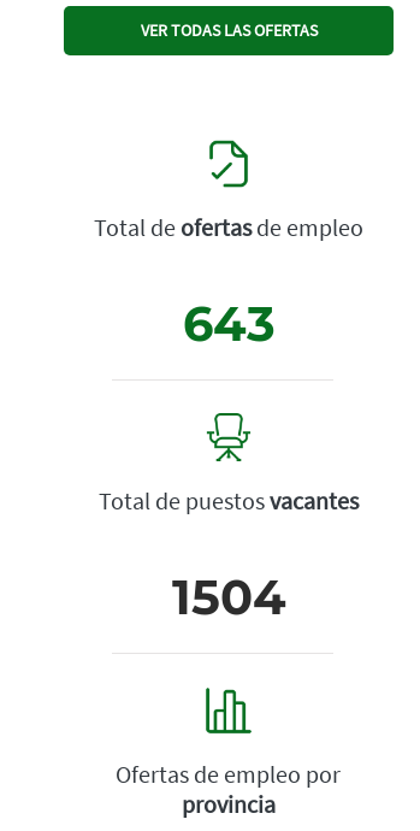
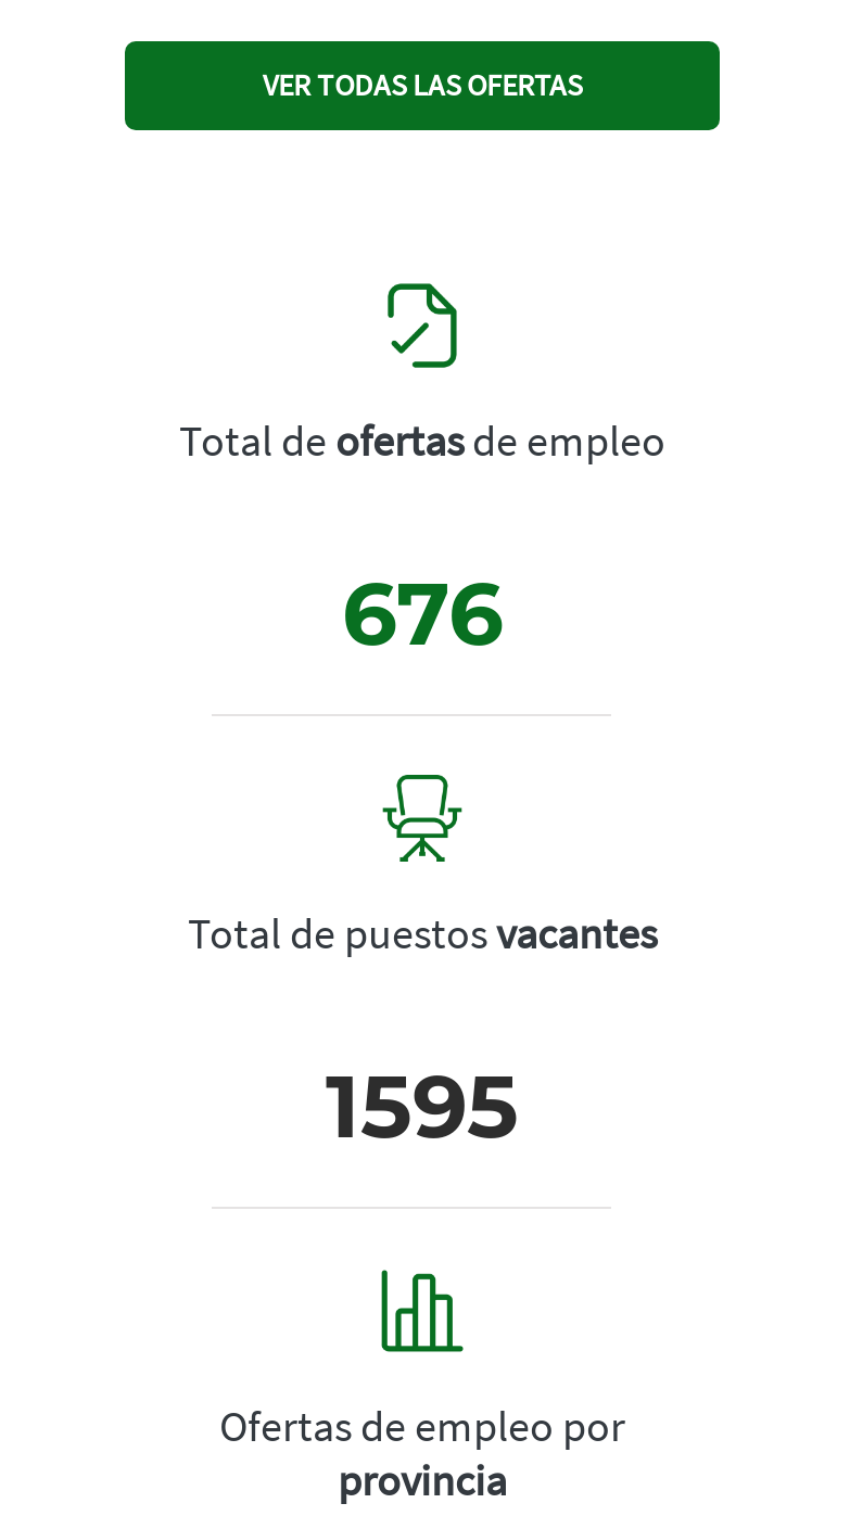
- 643
+ 676

- 1504
+ 1595
